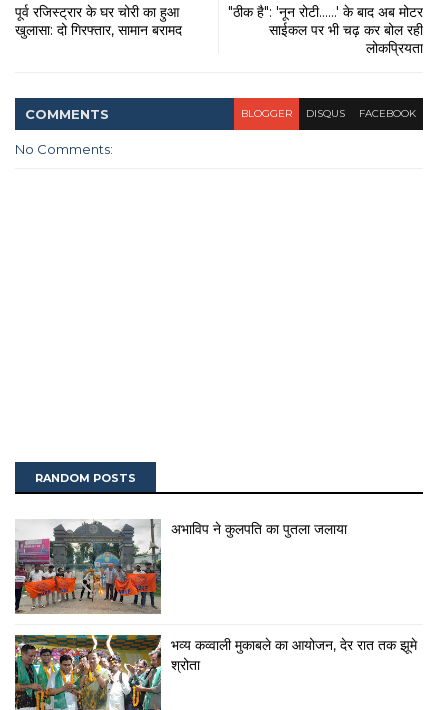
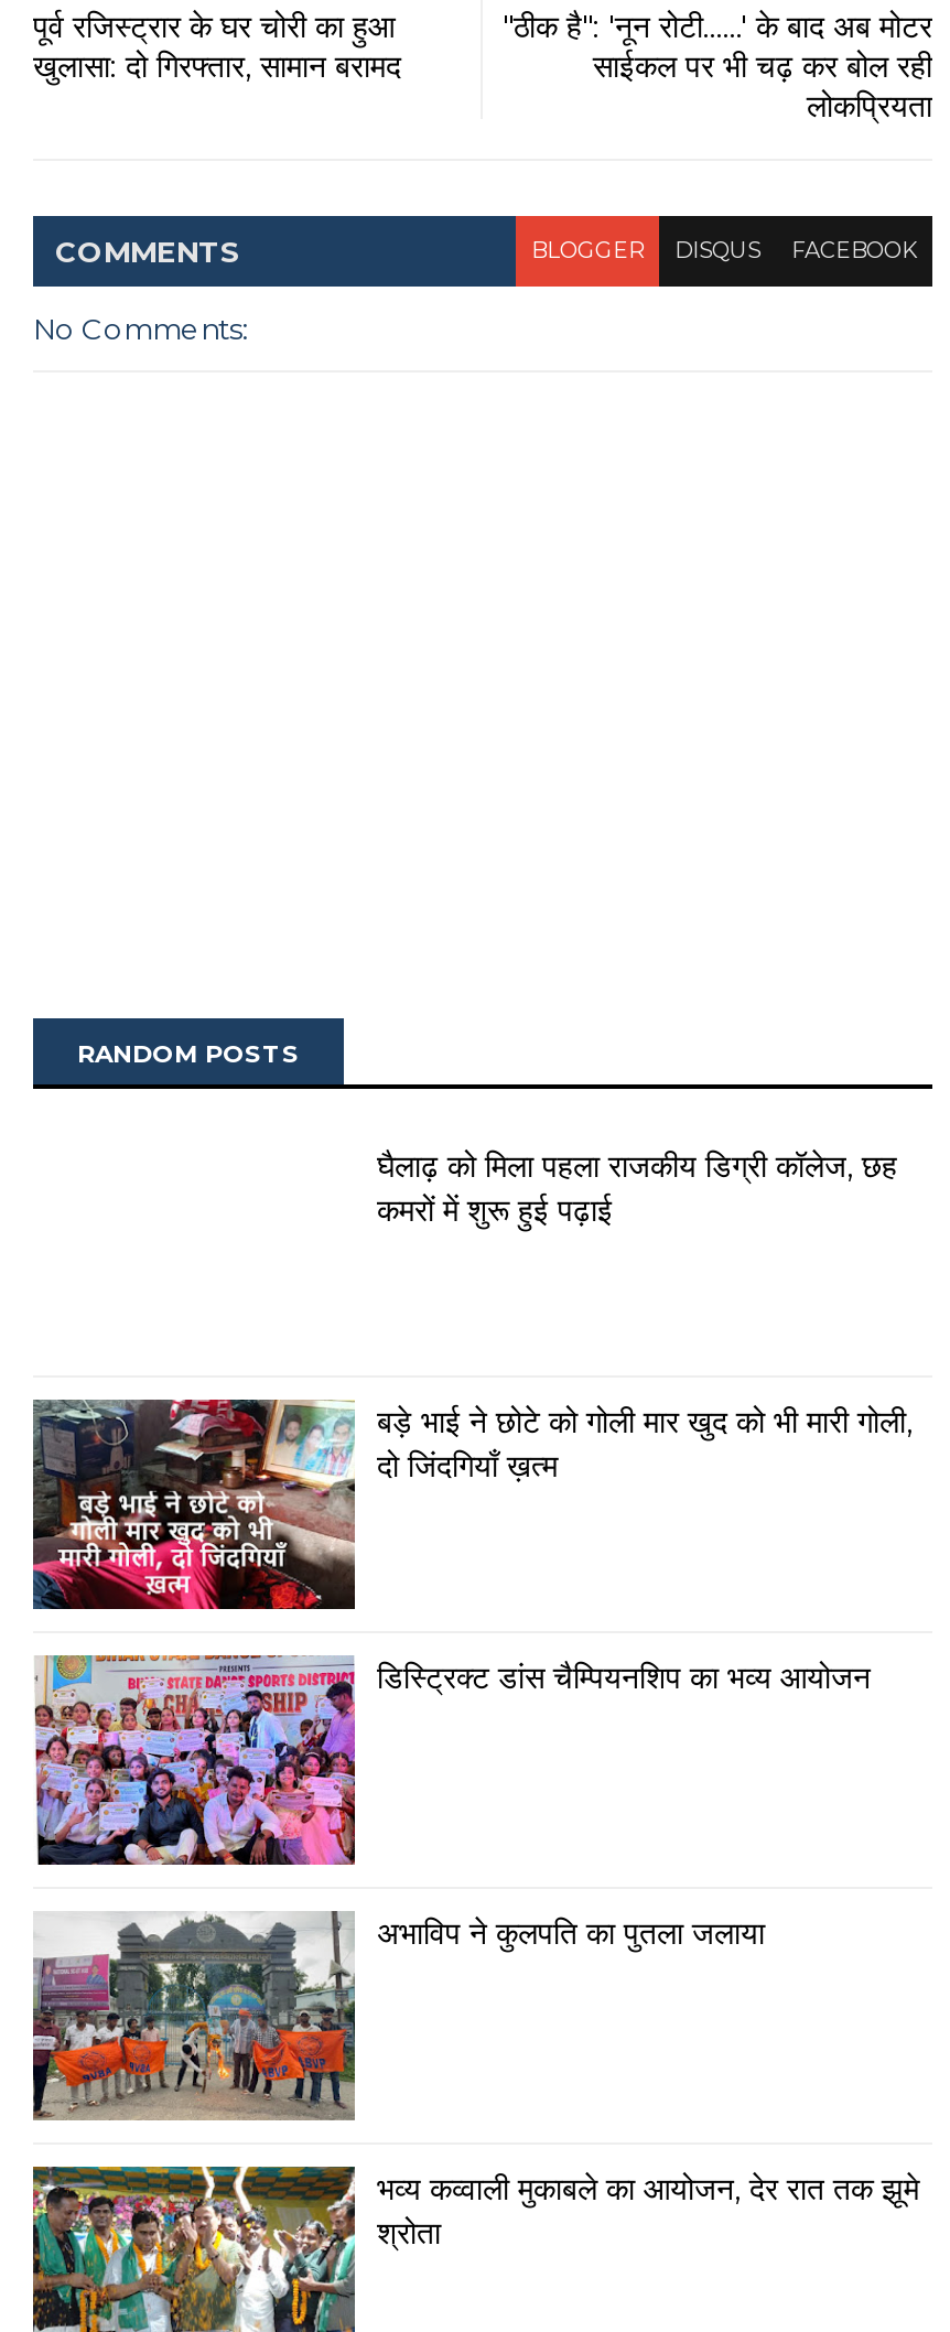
+ [image]
+ बड़े भाई ने छोटे को गोली मार खुद को भी मारी गोली,
+ दो जिंदगियाँ ख़त्म

+ [image]
+ डिस्ट्रिक्ट डांस चैम्पियनशिप का भव्य आयोजन

+ घैलाढ़ को मिला पहला राजकीय डिग्री कॉलेज, छह
+ कमरों में शुरू हुई पढ़ाई
